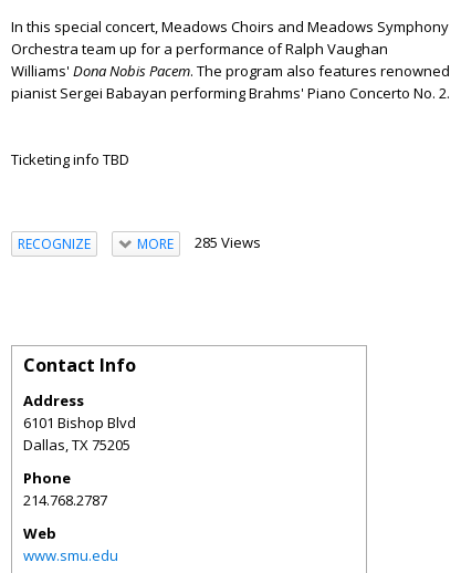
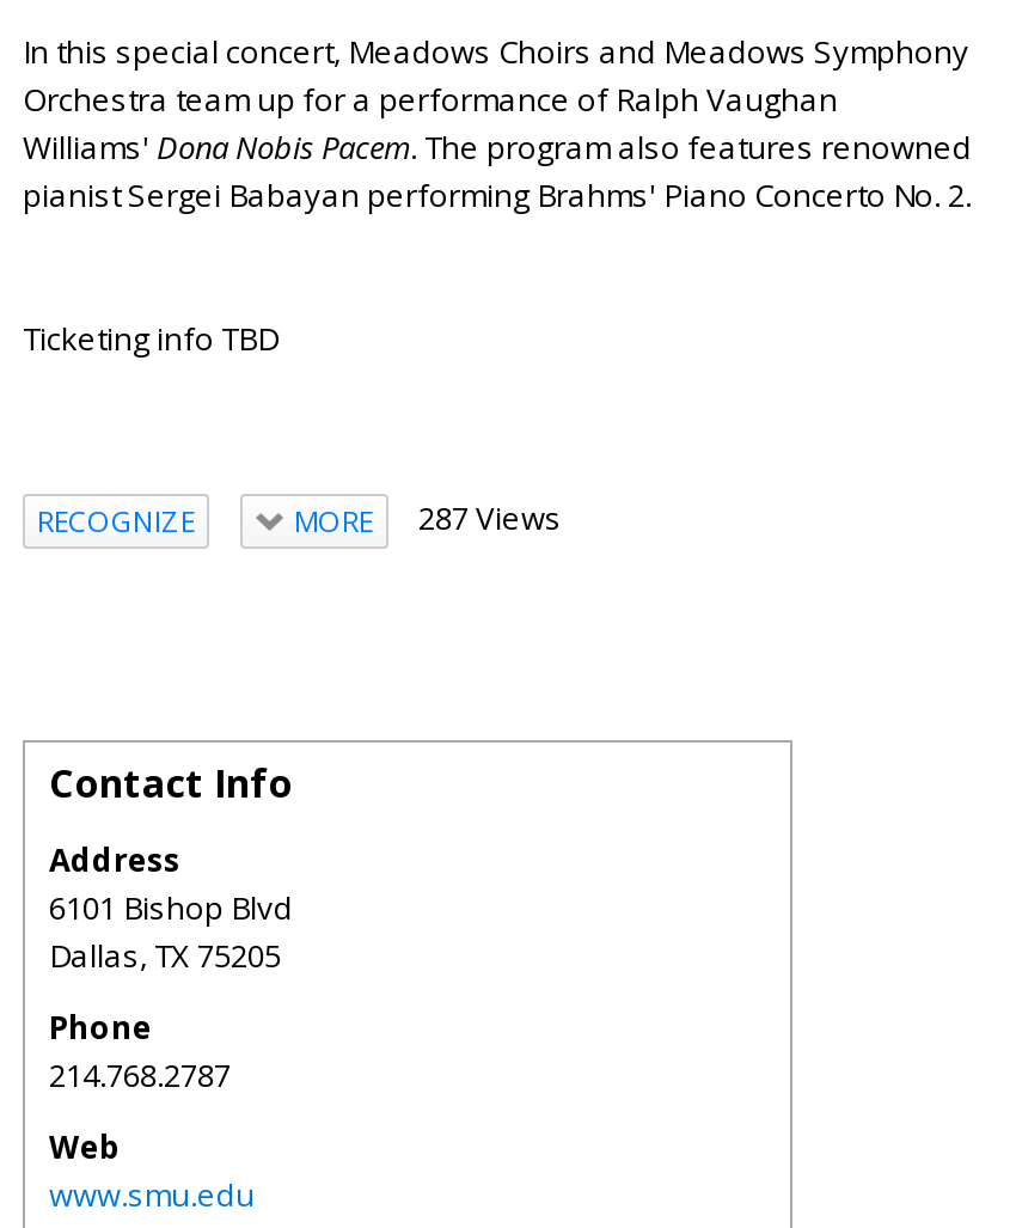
- MORE 285 Views
+ MORE 287 Views
